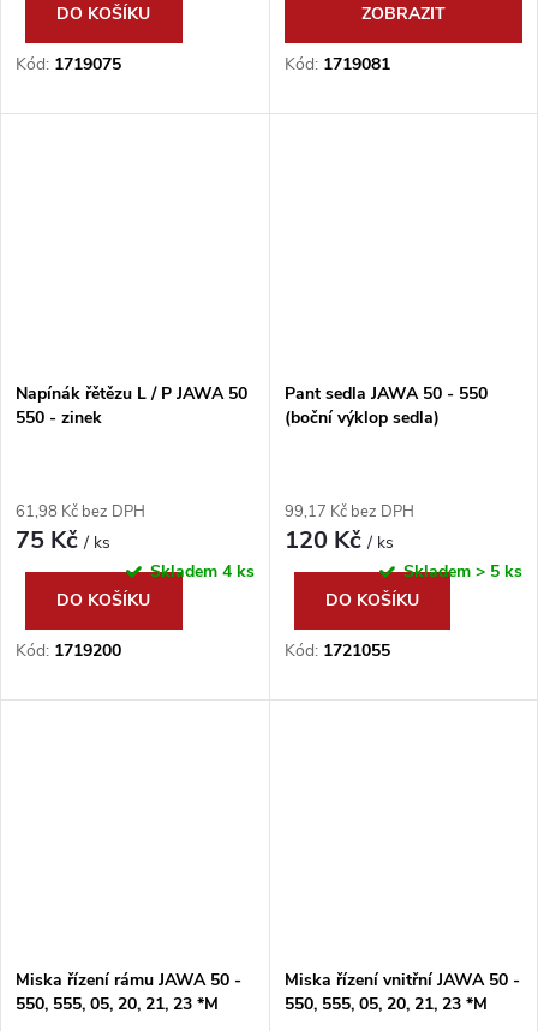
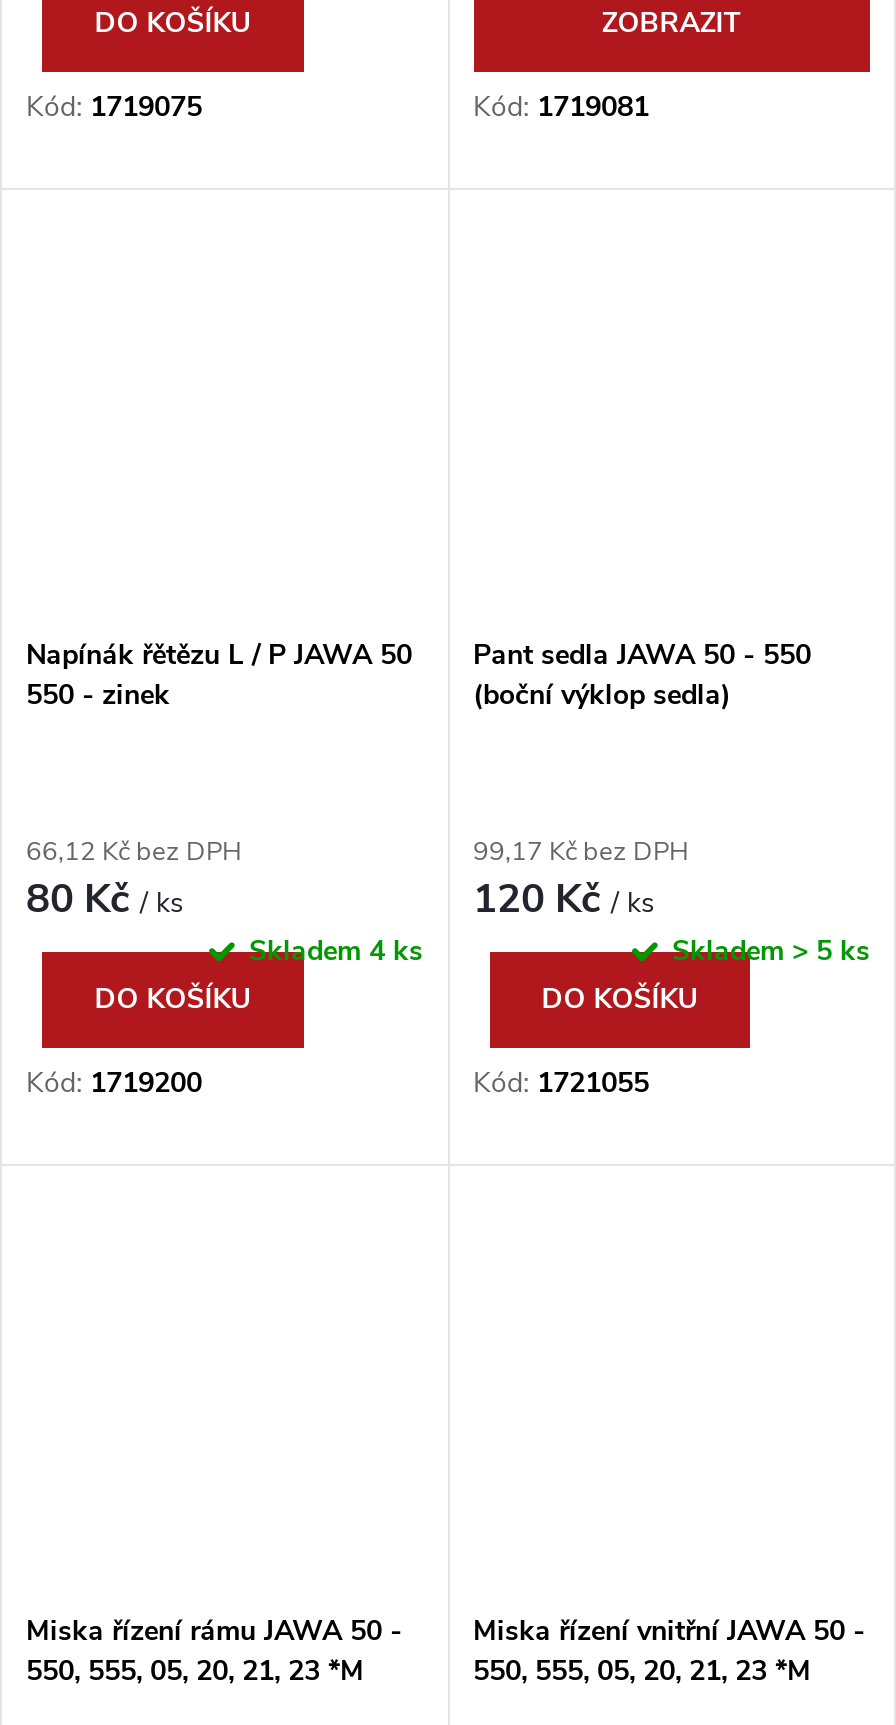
- 61,98 Kč bez DPH
+ 66,12 Kč bez DPH

- 75 Kč / ks
+ 80 Kč / ks
